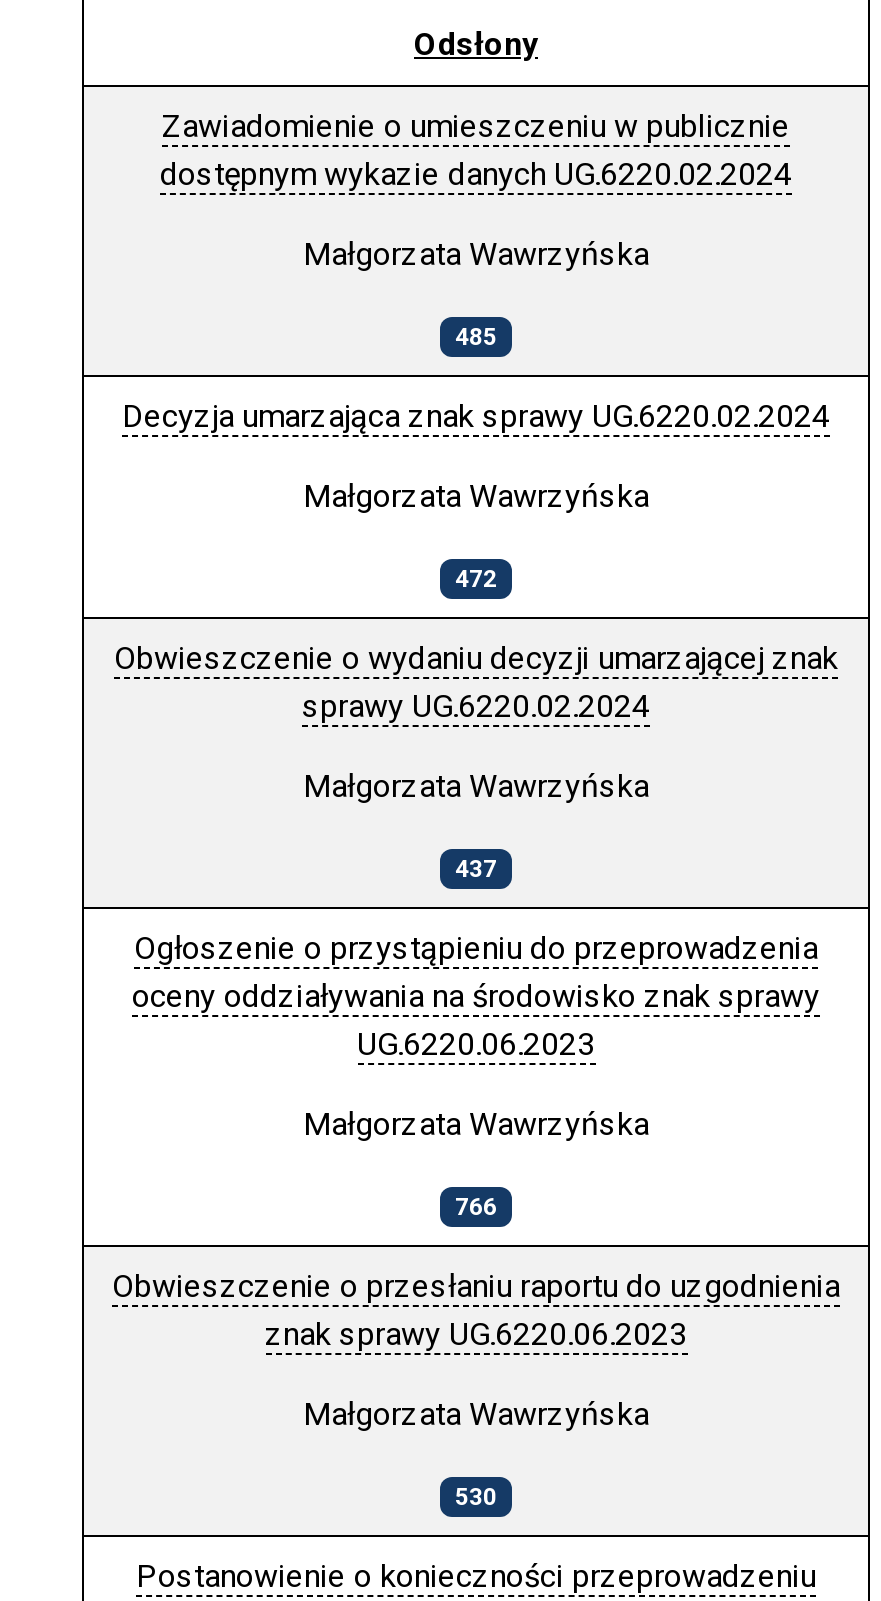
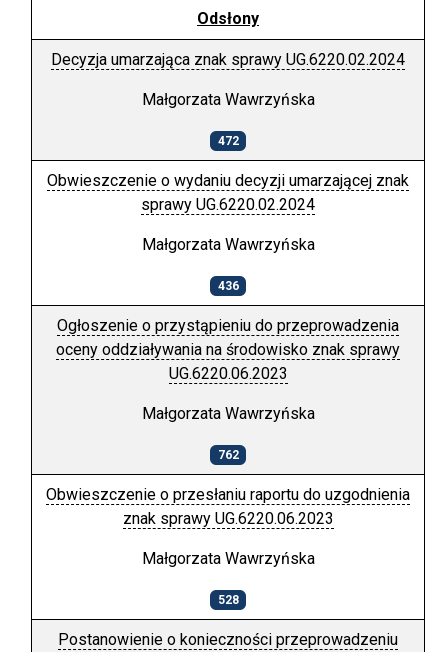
- Zawiadomienie o umieszczeniu w publicznie
- dostępnym wykazie danych UG.6220.02.2024
- Małgorzata Wawrzyńska
- 485

- 437
+ 436

- 766
+ 762

- 530
+ 528
